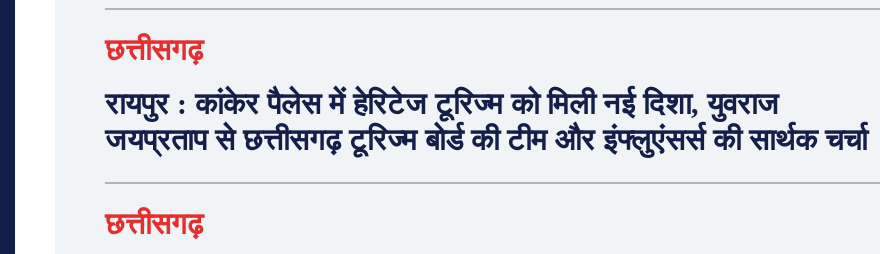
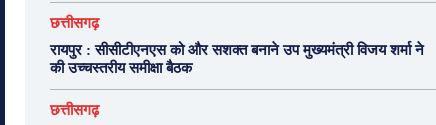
- रायपुर : कांकेर पैलेस में हेरिटेज टूरिज्म को मिली नई दिशा, युवराज
- जयप्रताप से छत्तीसगढ़ टूरिज्म बोर्ड की टीम और इंफ्लुएंसर्स की सार्थक चर्चा
+ रायपुर : सीसीटीएनएस को और सशक्त बनाने उप मुख्यमंत्री विजय शर्मा ने
+ की उच्चस्तरीय समीक्षा बैठक
